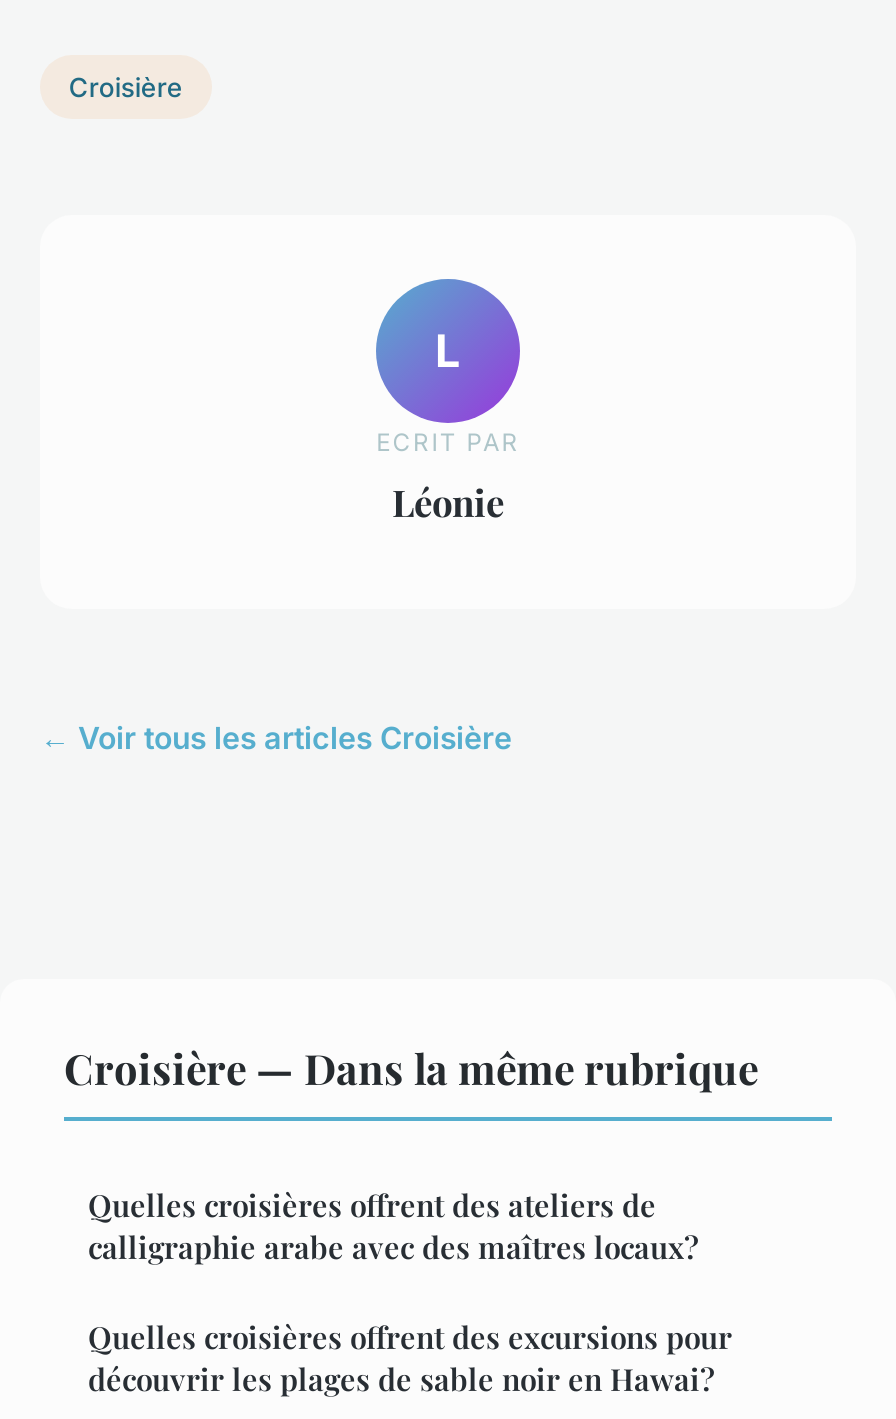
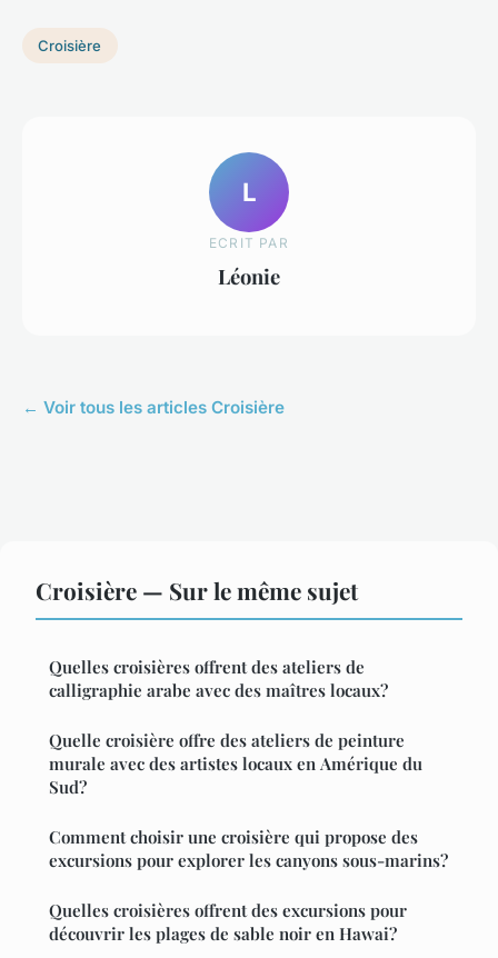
- Croisière — Dans la même rubrique
+ Croisière — Sur le même sujet

+ Quelle croisière offre des ateliers de peinture
+ murale avec des artistes locaux en Amérique du
+ Sud?
+ Comment choisir une croisière qui propose des
+ excursions pour explorer les canyons sous-marins?
